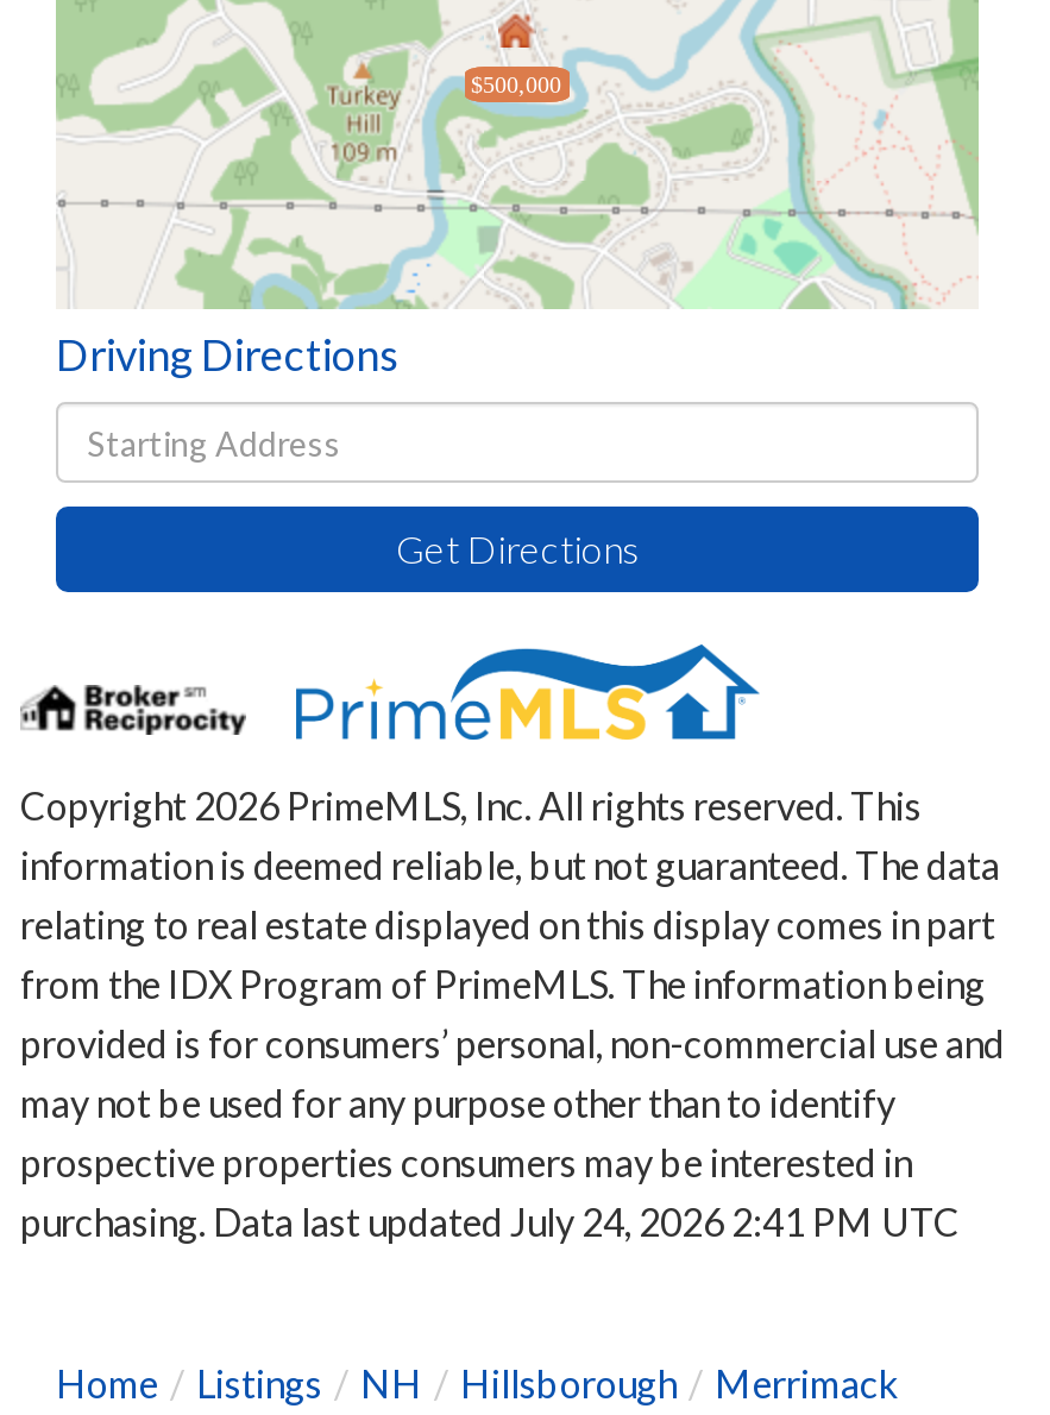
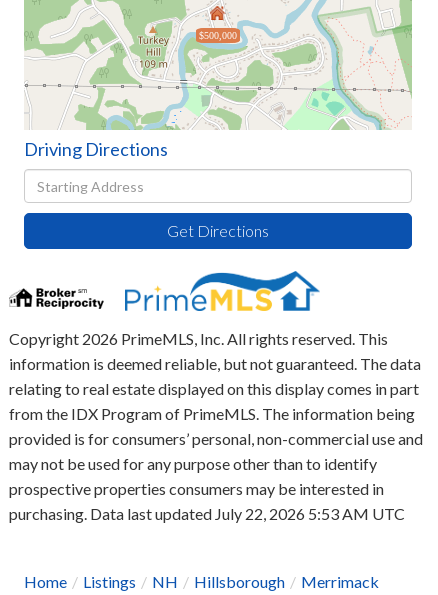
- purchasing. Data last updated July 24, 2026 2:41 PM UTC
+ purchasing. Data last updated July 22, 2026 5:53 AM UTC
